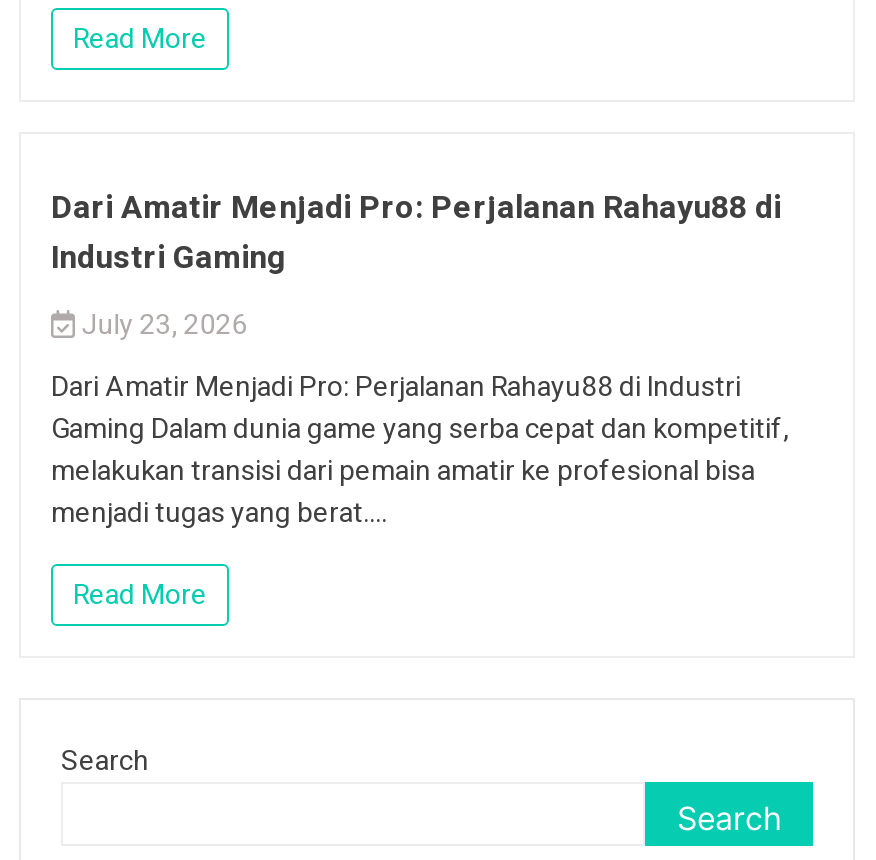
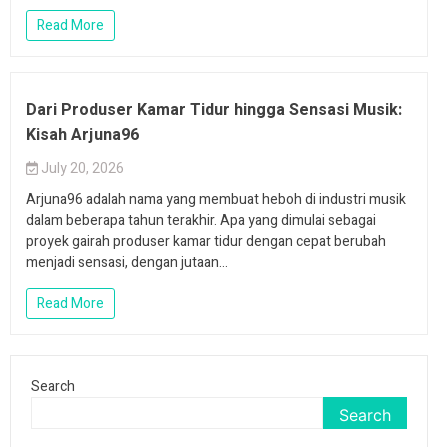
- Dari Amatir Menjadi Pro: Perjalanan Rahayu88 di
- Industri Gaming
+ Dari Produser Kamar Tidur hingga Sensasi Musik:
+ Kisah Arjuna96

- July 23, 2026
+ July 20, 2026

- Dari Amatir Menjadi Pro: Perjalanan Rahayu88 di Industri
- Gaming Dalam dunia game yang serba cepat dan kompetitif,
- melakukan transisi dari pemain amatir ke profesional bisa
- menjadi tugas yang berat....
+ Arjuna96 adalah nama yang membuat heboh di industri musik
+ dalam beberapa tahun terakhir. Apa yang dimulai sebagai
+ proyek gairah produser kamar tidur dengan cepat berubah
+ menjadi sensasi, dengan jutaan...
